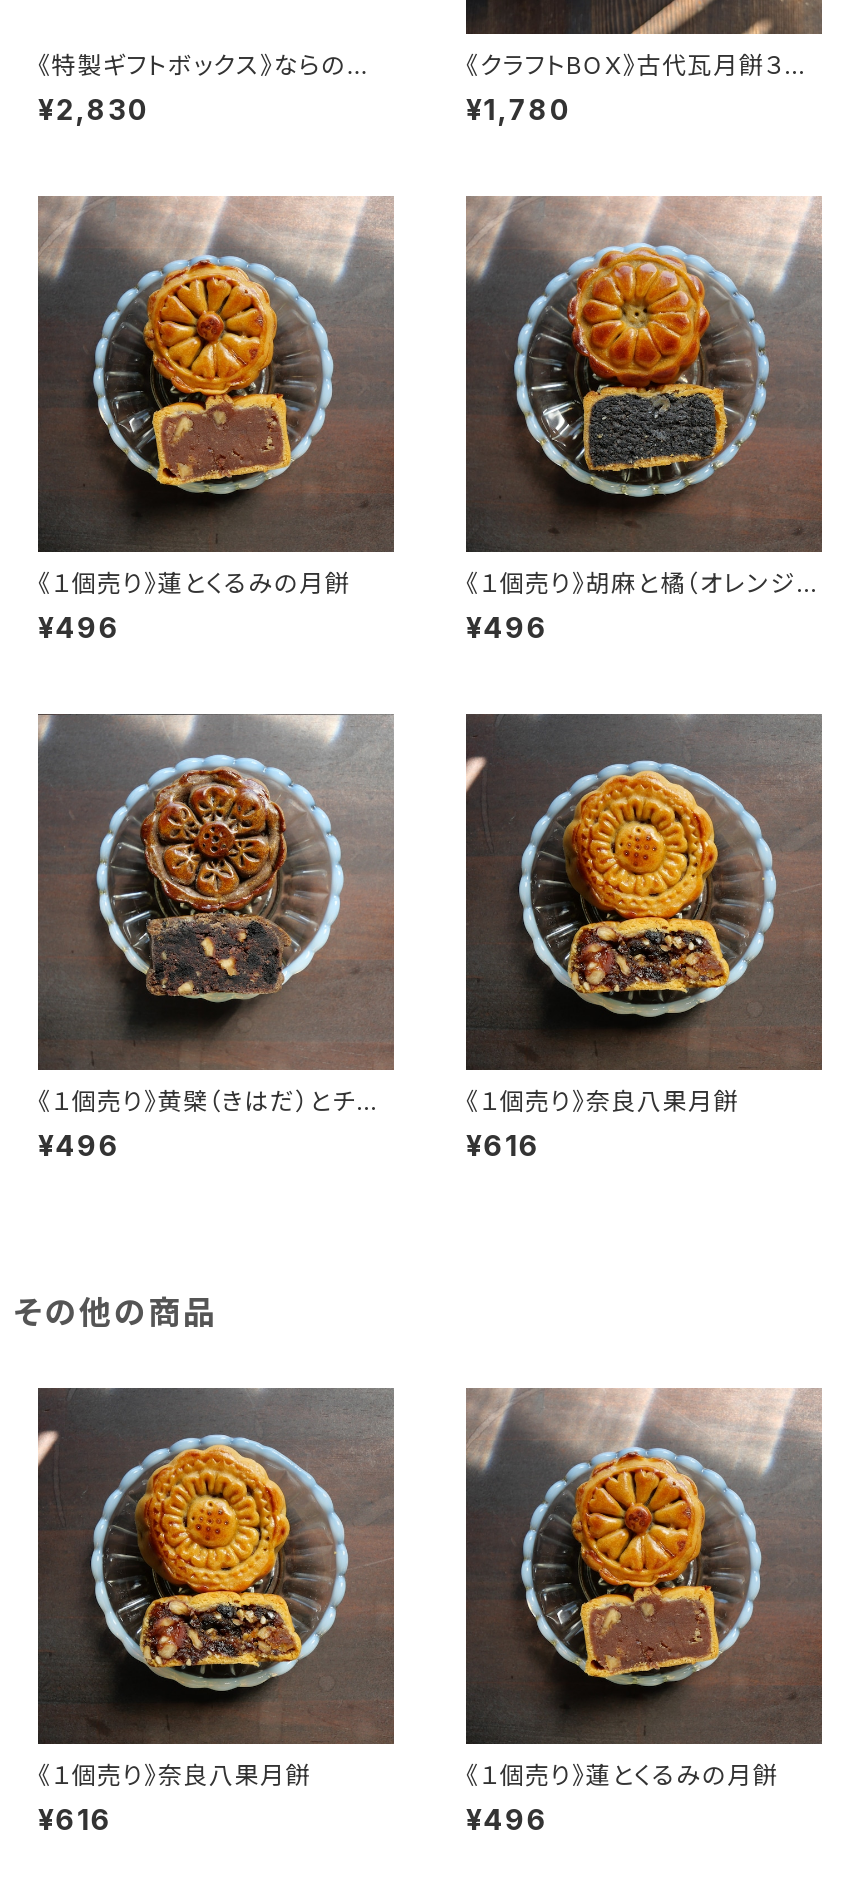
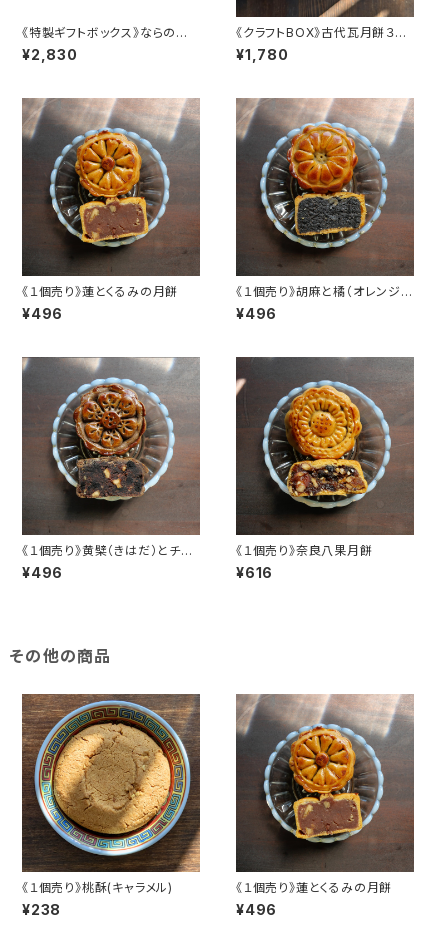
- [image]
- 《１個売り》奈良八果月餅
- ¥616
+ [image]
+ 《１個売り》桃酥(キャラメル)
+ ¥238
